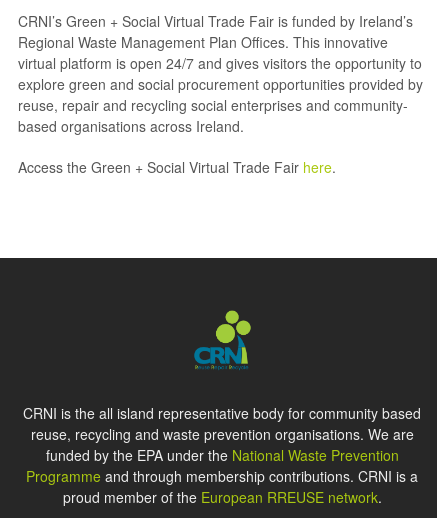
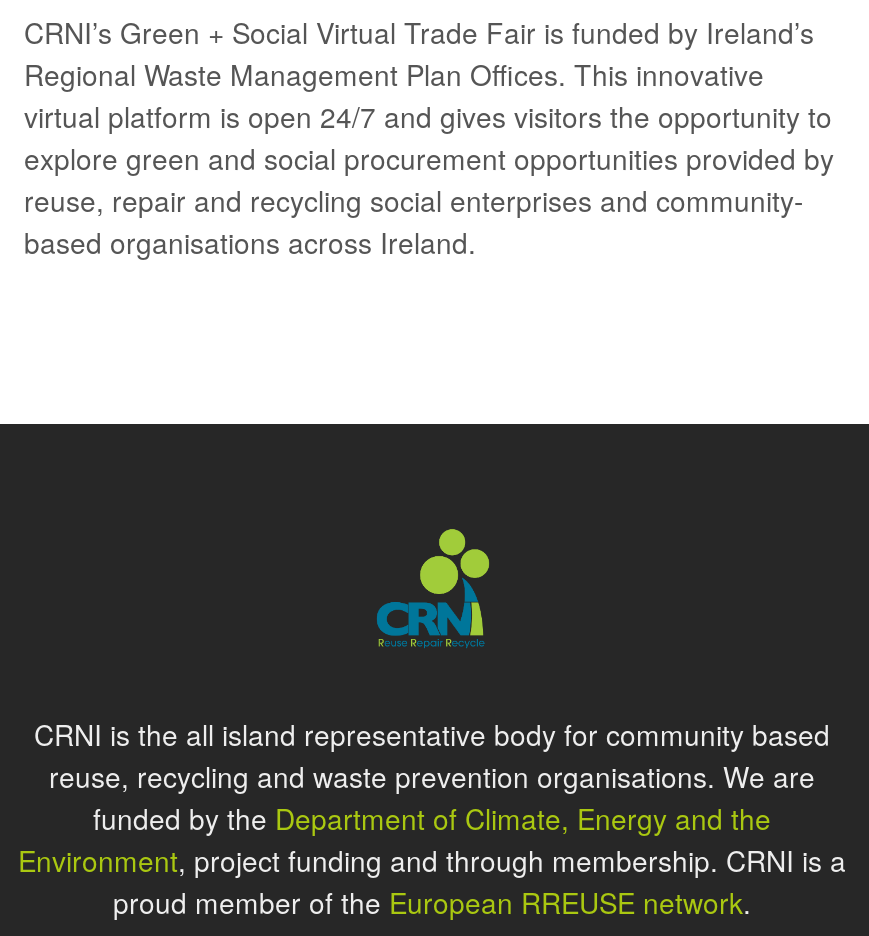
- Access the Green + Social Virtual Trade Fair here.

- funded by the EPA under the National Waste Prevention
- Programme and through membership contributions. CRNI is a
+ funded by the Department of Climate, Energy and the
+ Environment, project funding and through membership. CRNI is a
